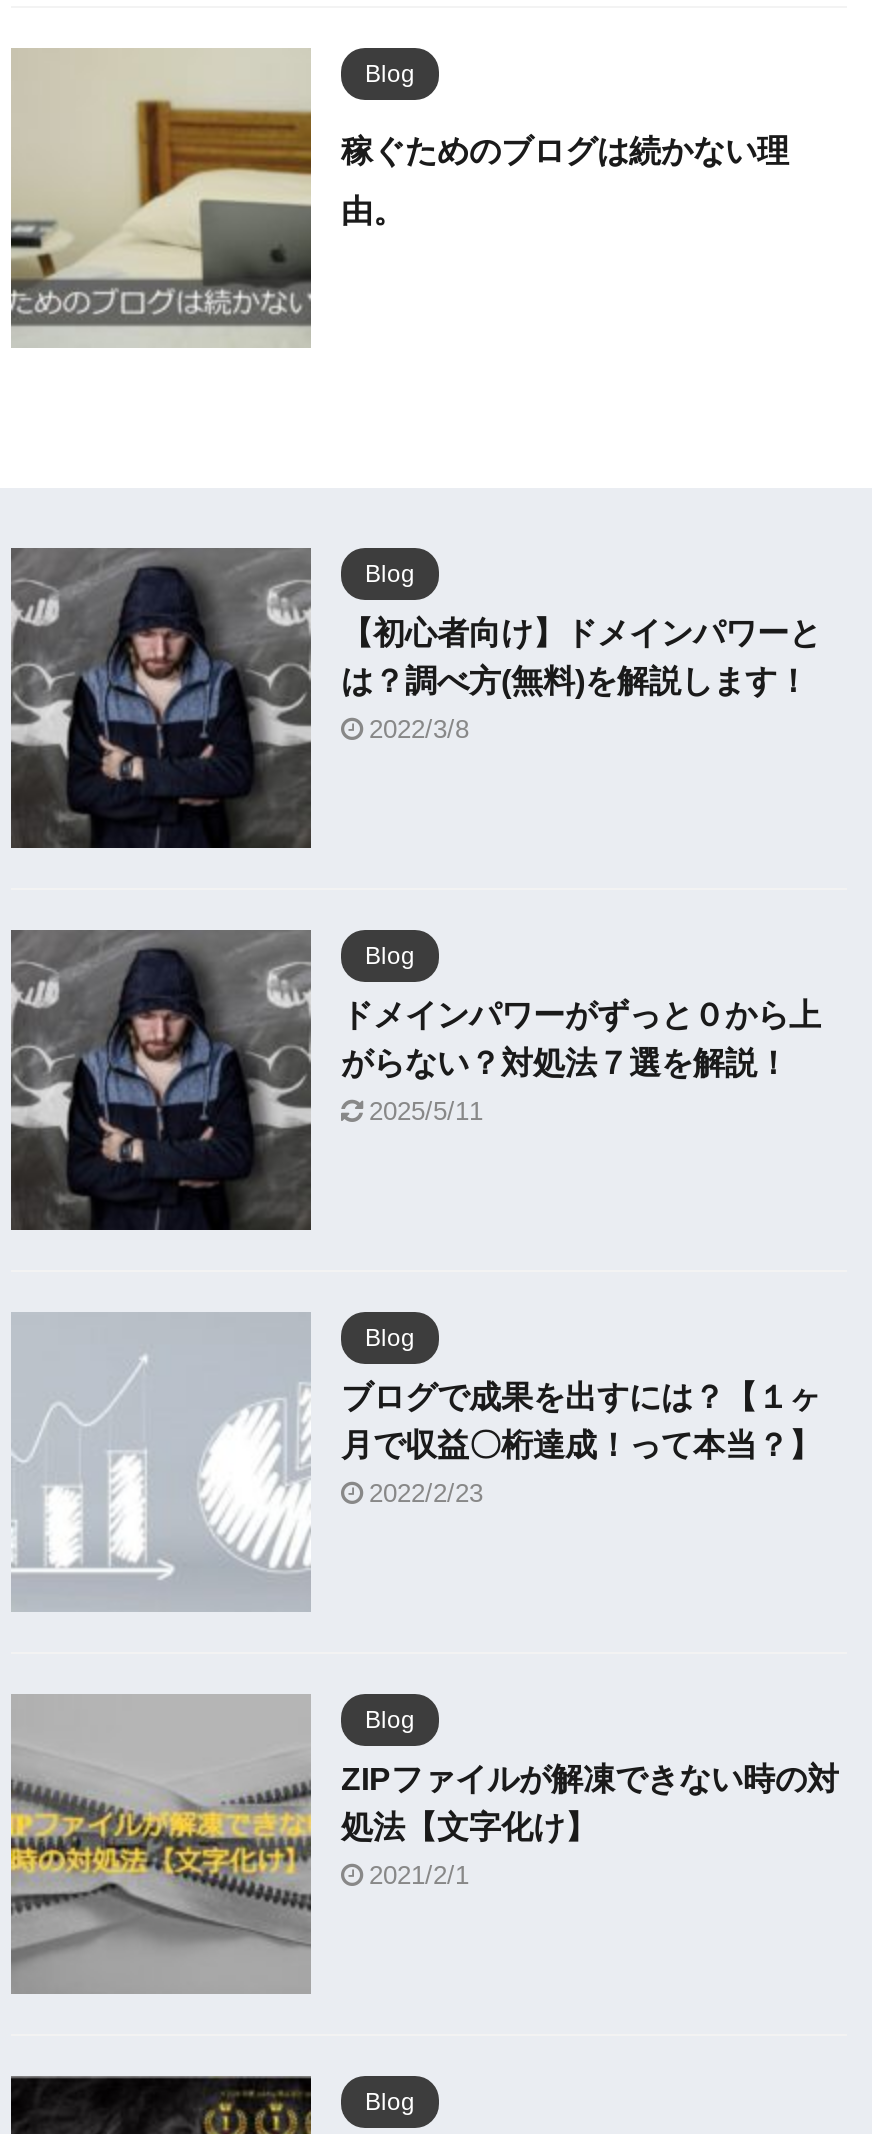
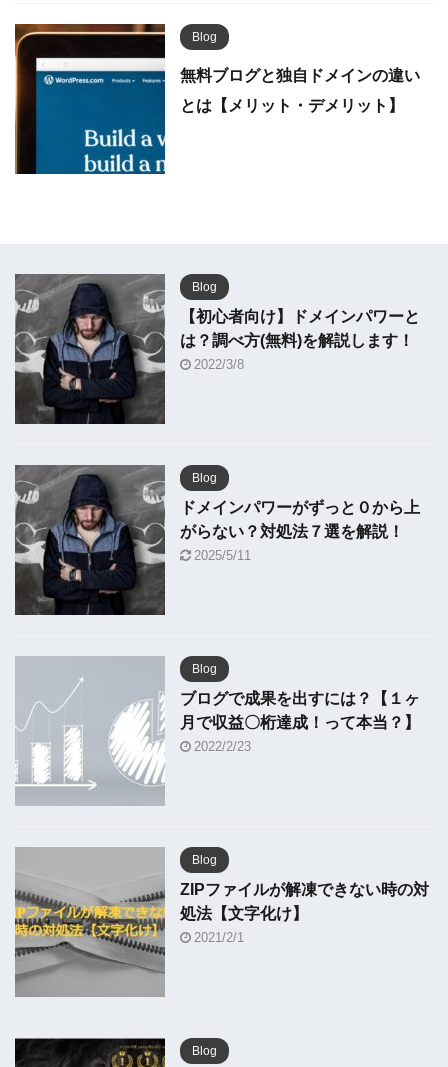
- [image]
- 稼ぐためのブログは続かない理
+ [image]
+ 無料ブログと独自ドメインの違い

- 由。
+ とは【メリット・デメリット】
